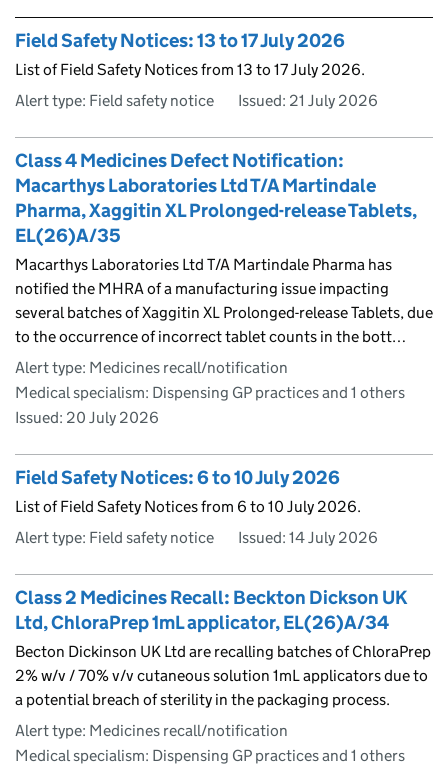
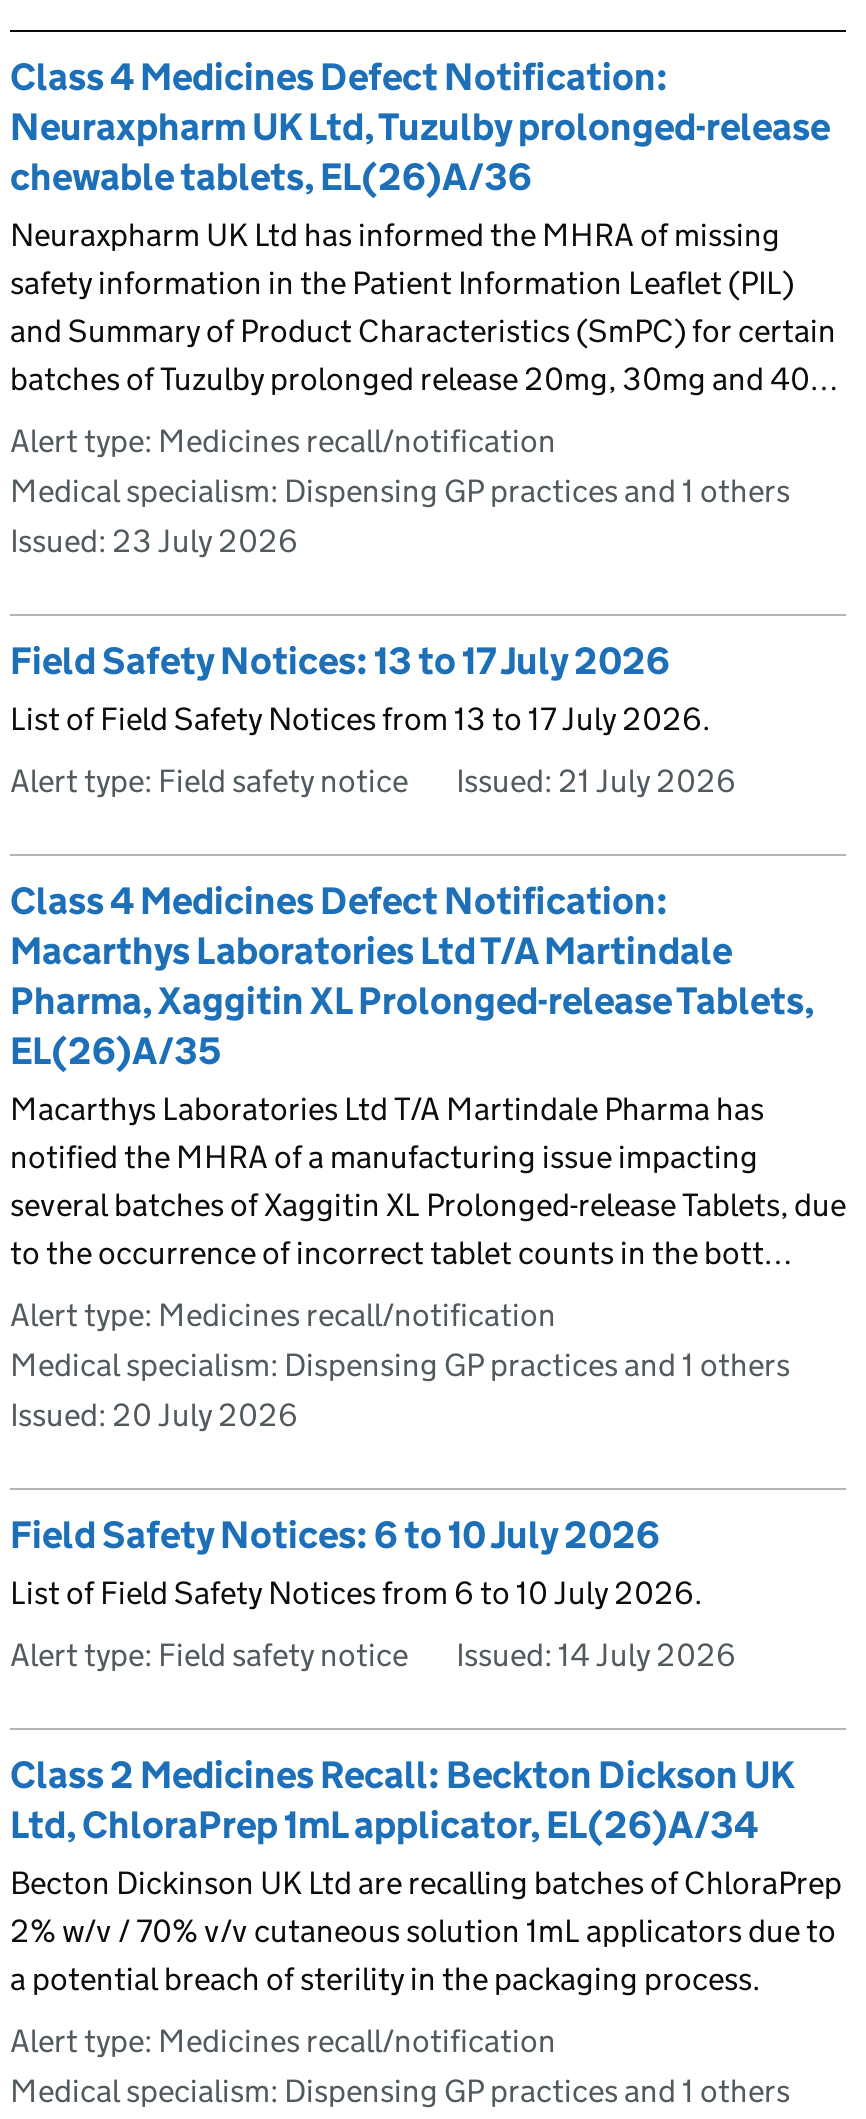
+ Class 4 Medicines Defect Notification:
+ Neuraxpharm UK Ltd, Tuzulby prolonged-release
+ chewable tablets, EL(26)A/36
+ Neuraxpharm UK Ltd has informed the MHRA of missing
+ safety information in the Patient Information Leaflet (PIL)
+ and Summary of Product Characteristics (SmPC) for certain
+ batches of Tuzulby prolonged release 20mg, 30mg and 40…
+ Alert type: Medicines recall/notification
+ Medical specialism: Dispensing GP practices and 1 others
+ Issued: 23 July 2026
